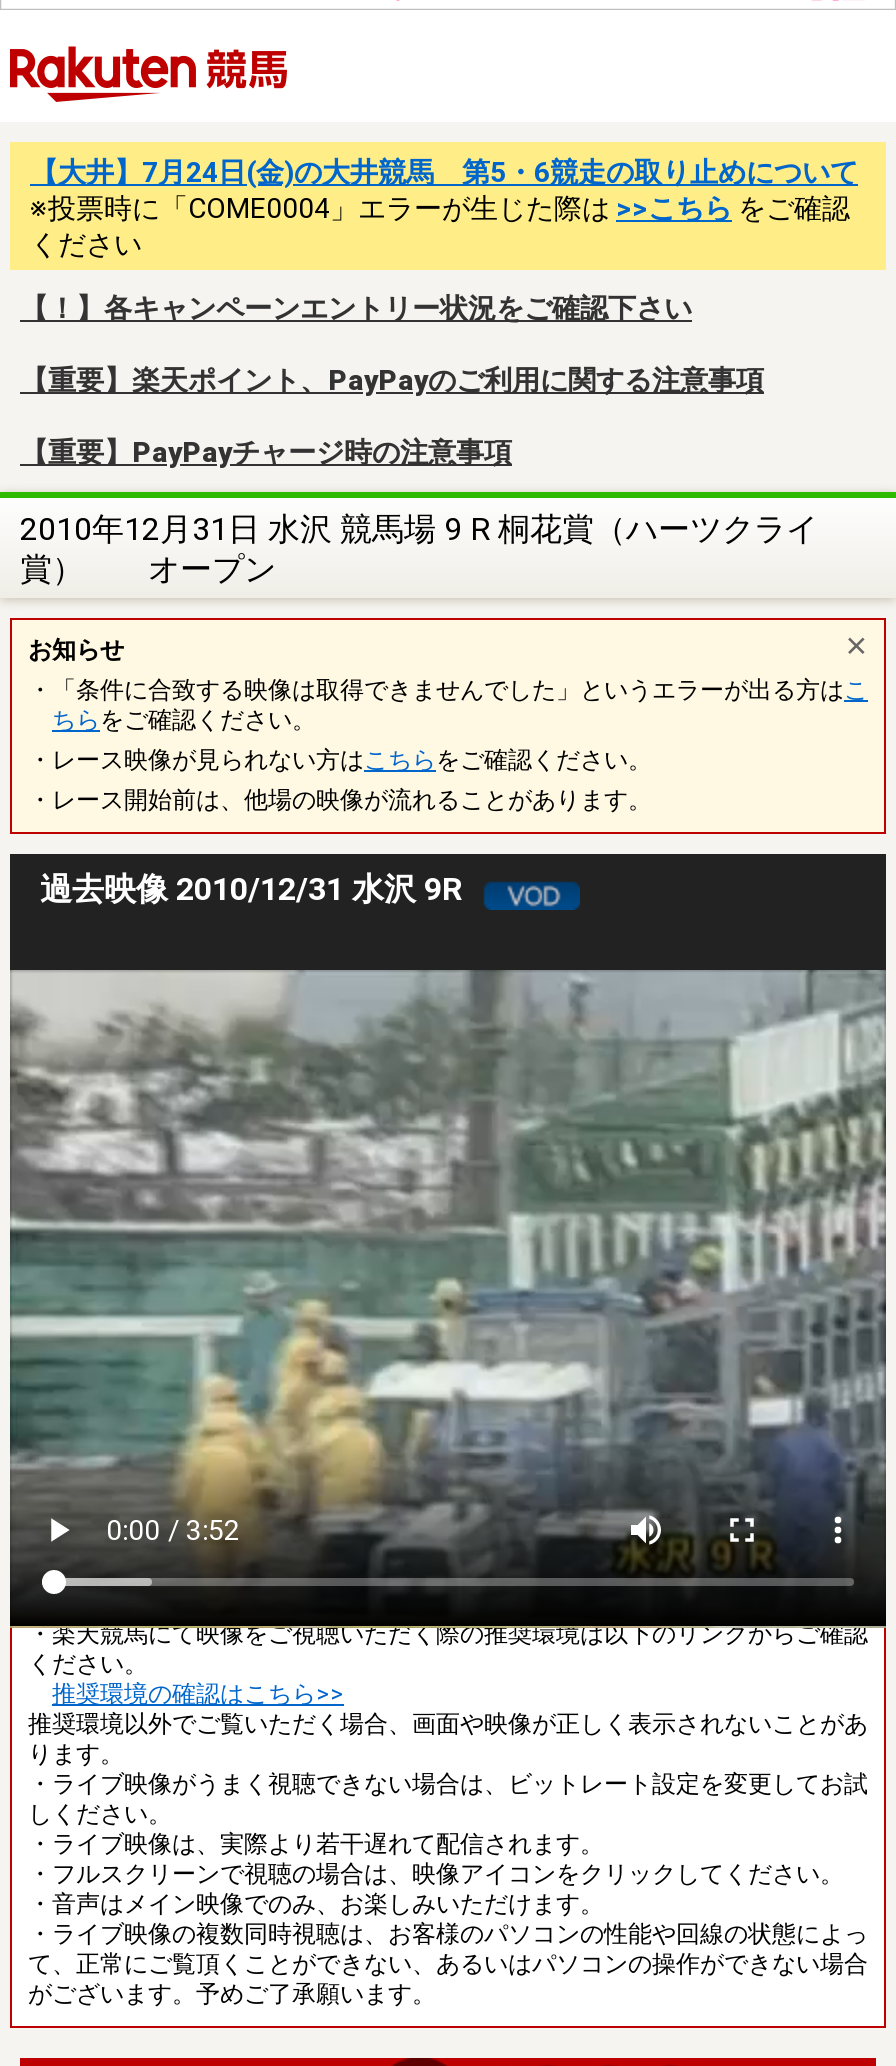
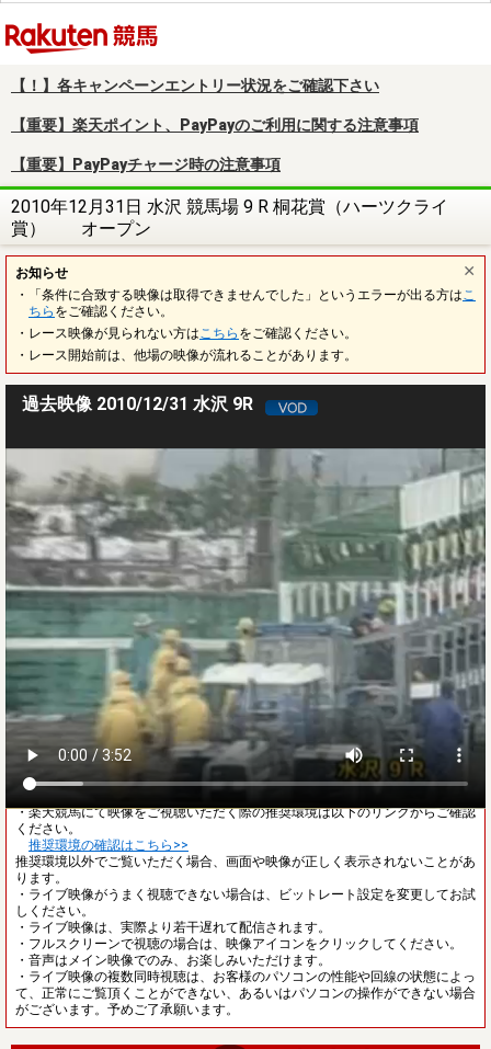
- 【大井】7月24日(金)の大井競馬 第5・6競走の取り止めについて
- ※投票時に「COME0004」エラーが生じた際は>>こちらをご確認
- ください
